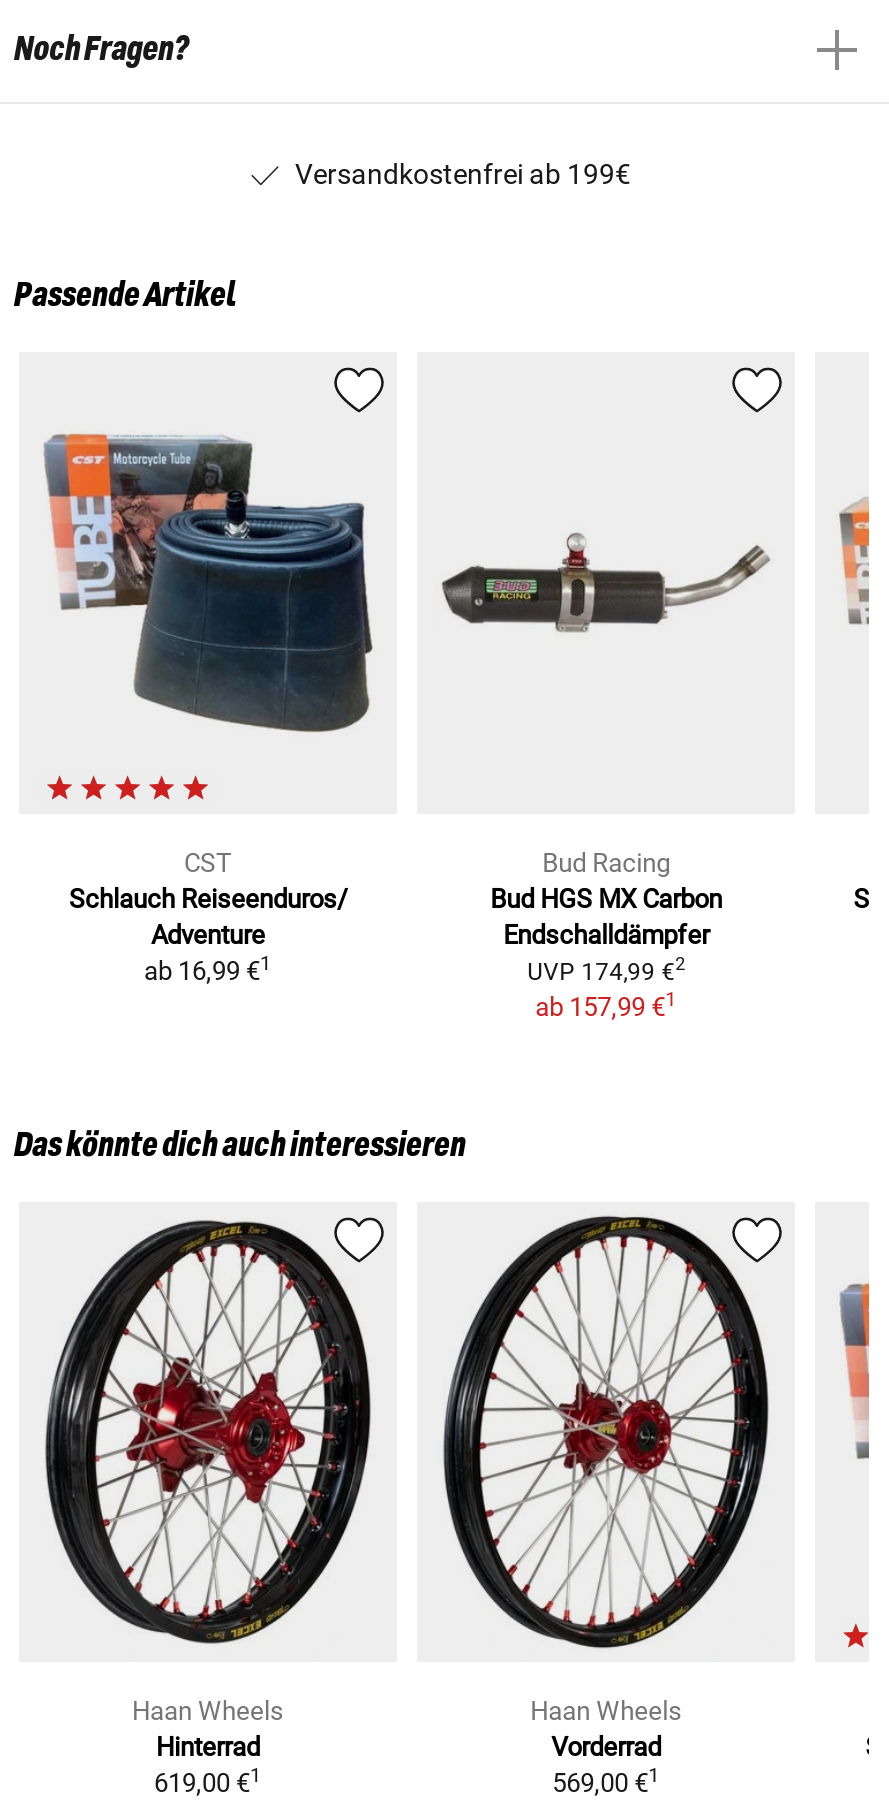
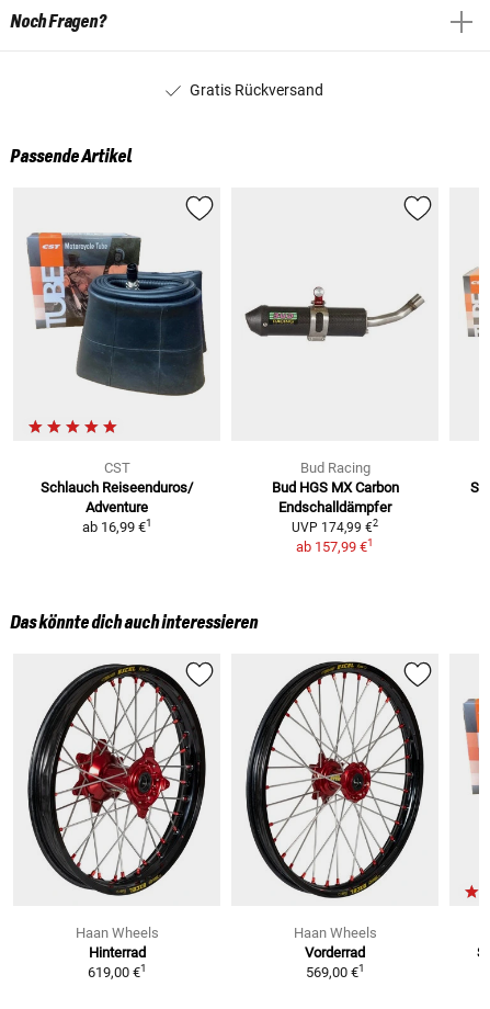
- Versandkostenfrei ab 199€
+ Gratis Rückversand
